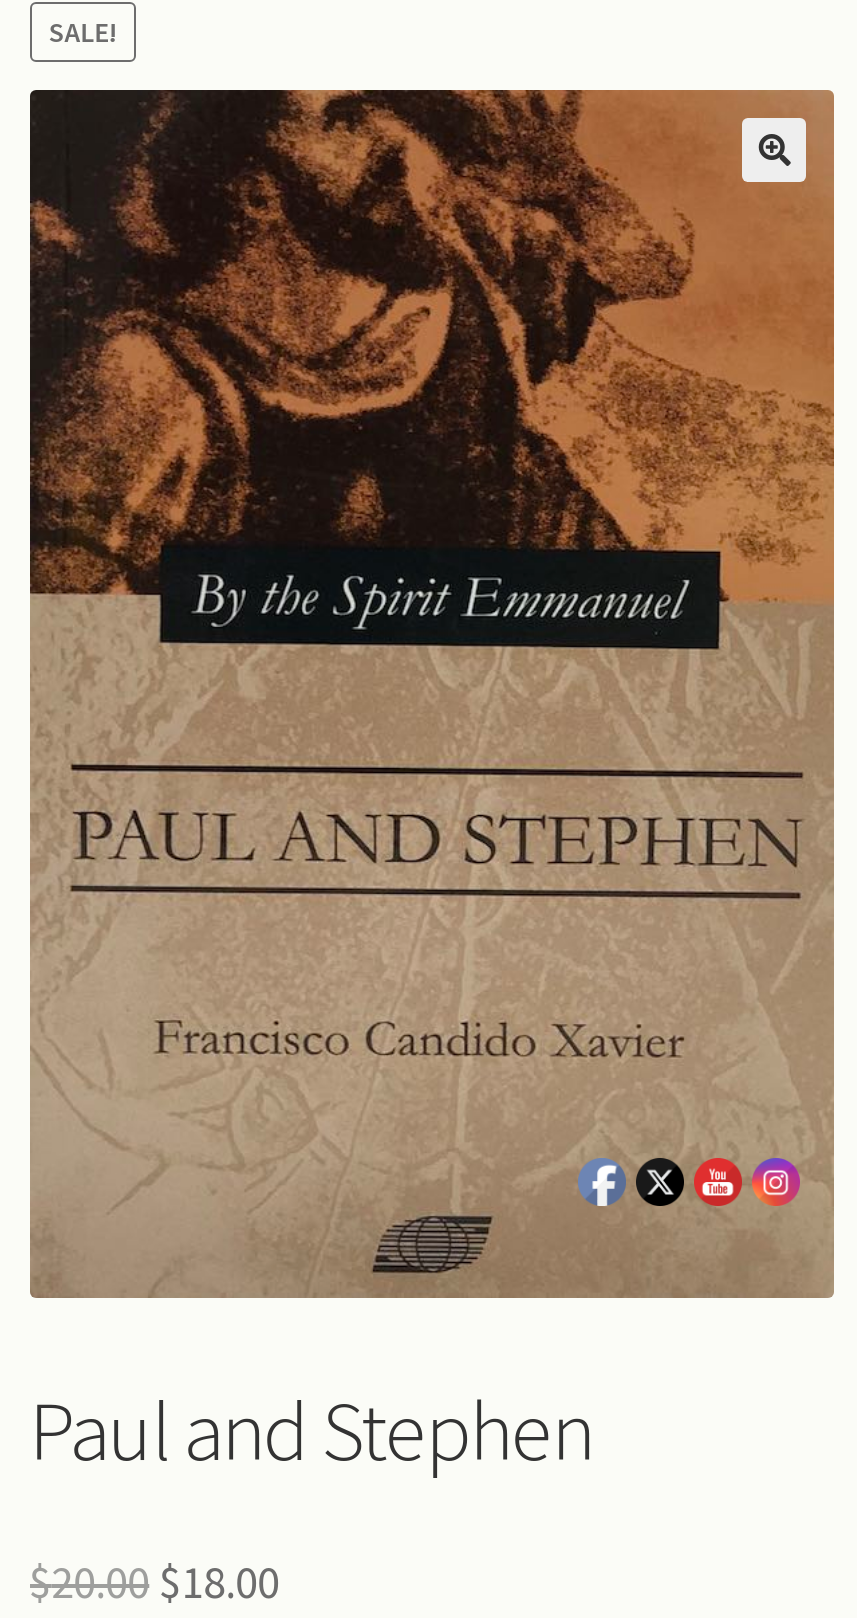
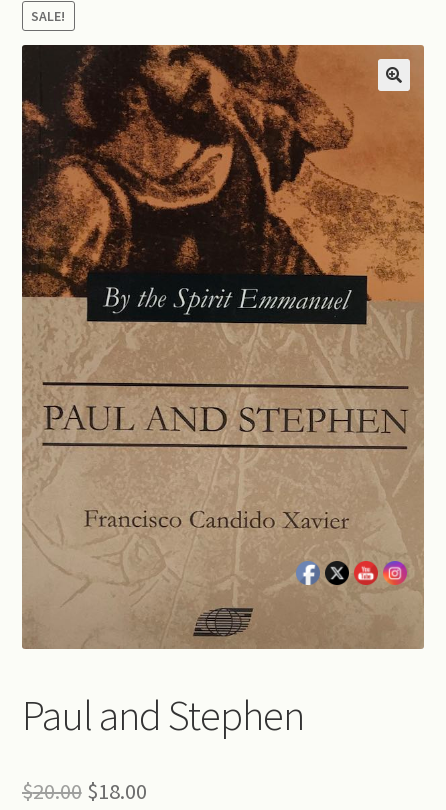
- [image]
+ [image]
